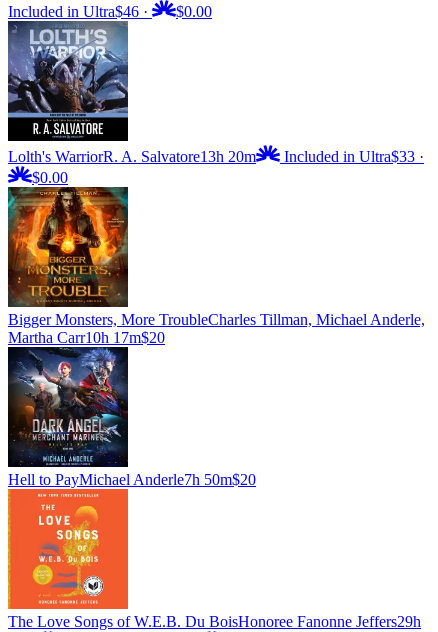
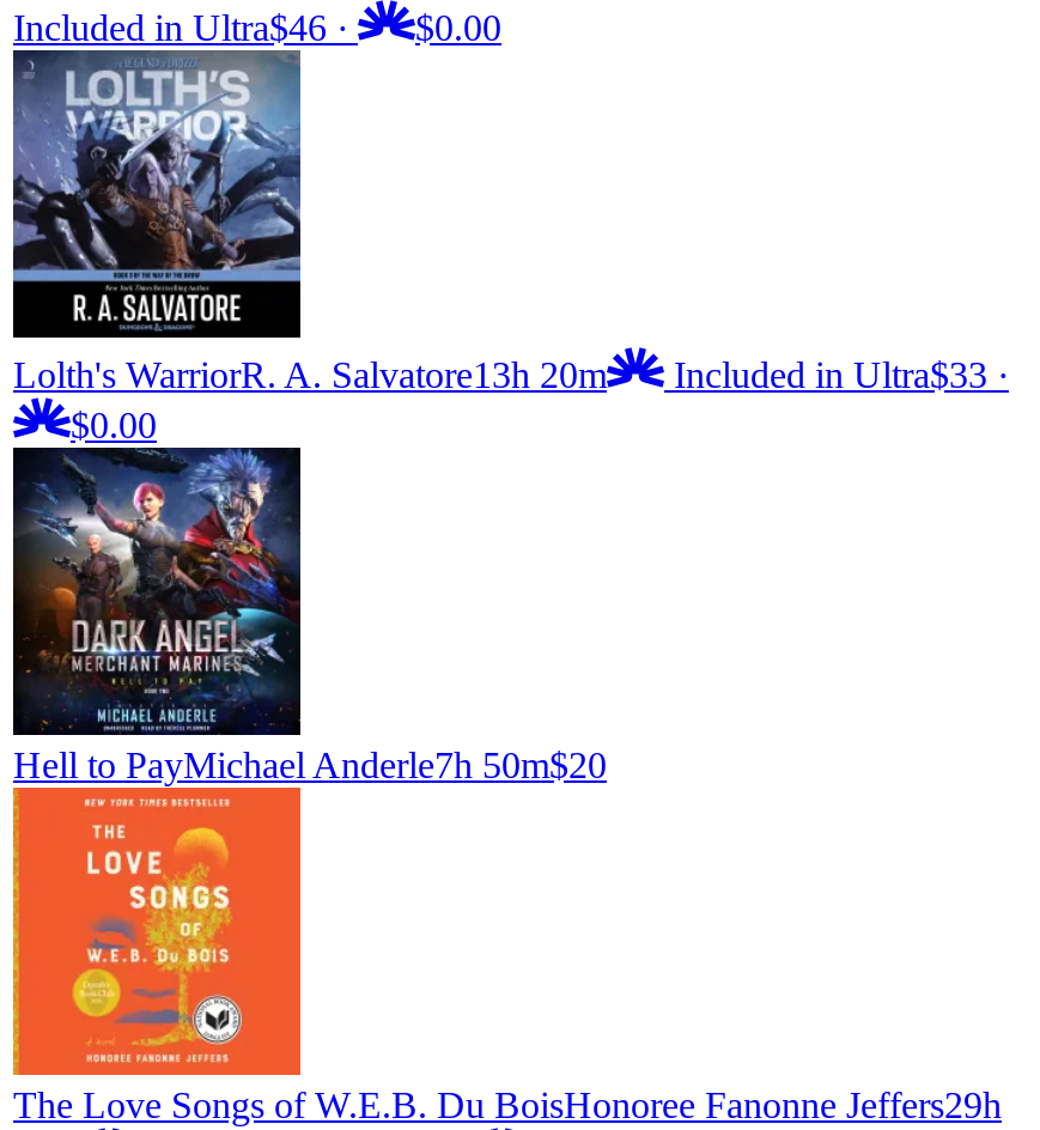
- [image]
- Bigger Monsters, More TroubleCharles Tillman, Michael Anderle,
- Martha Carr10h 17m$20
